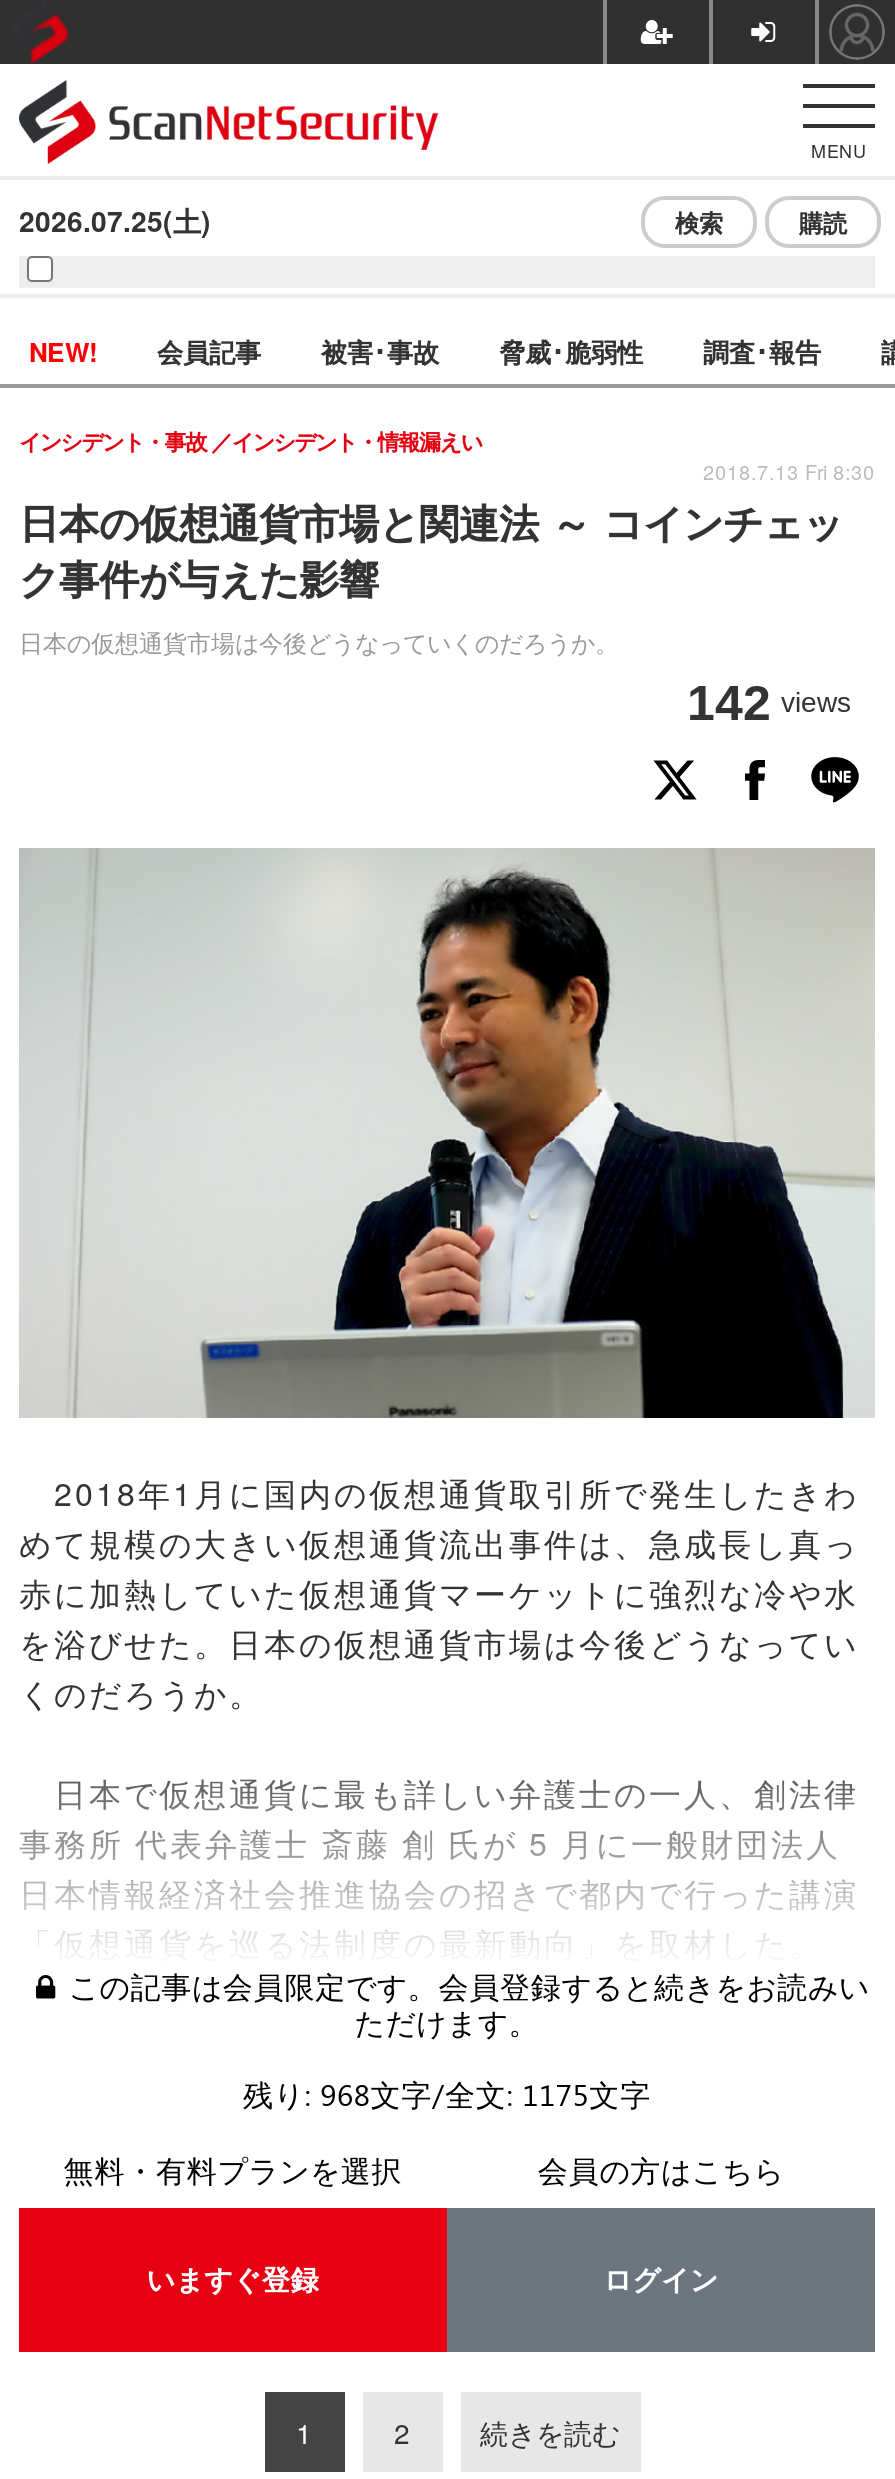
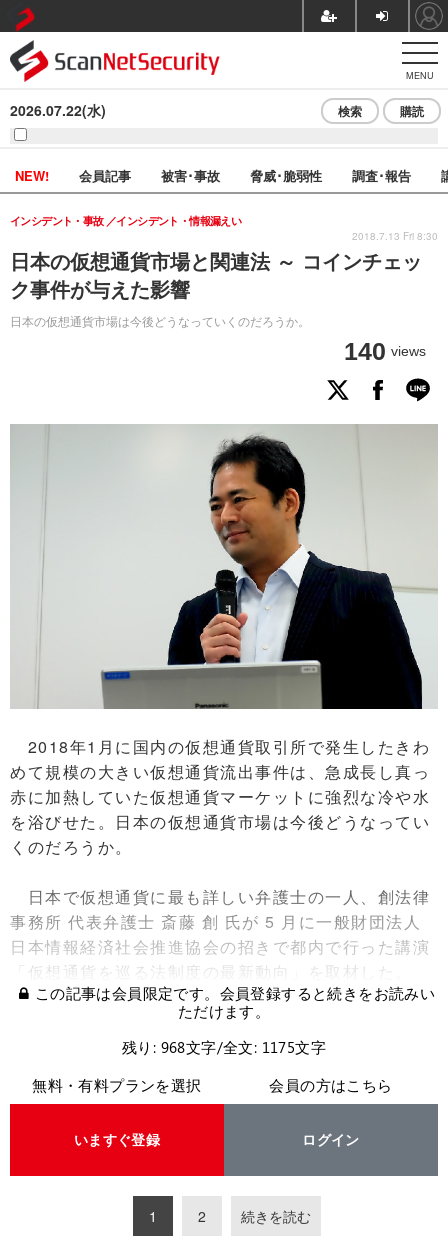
- 2026.07.25(土)
+ 2026.07.22(水)

- 142 views
+ 140 views
